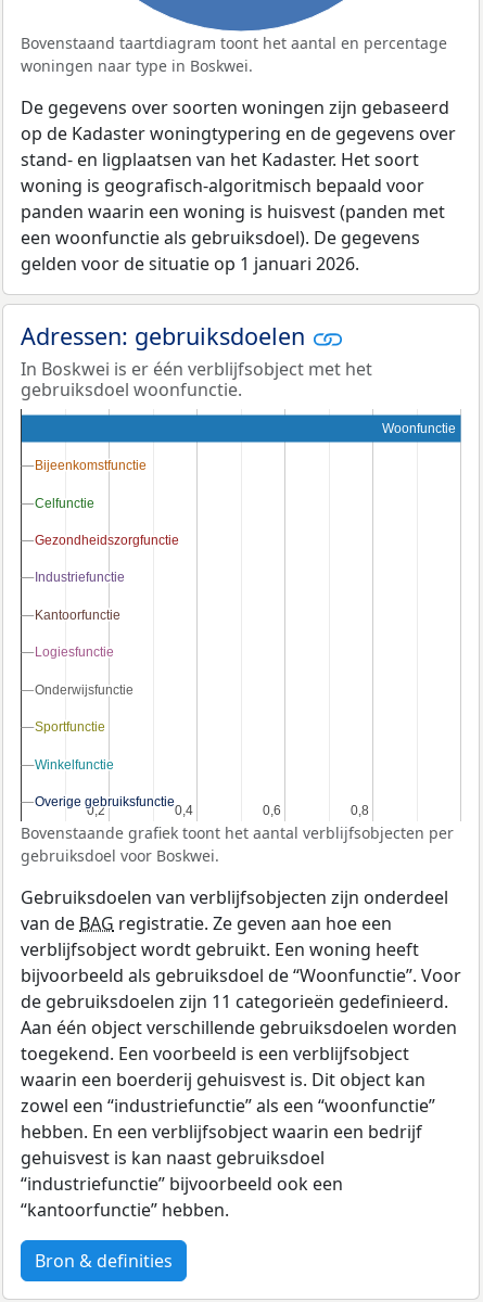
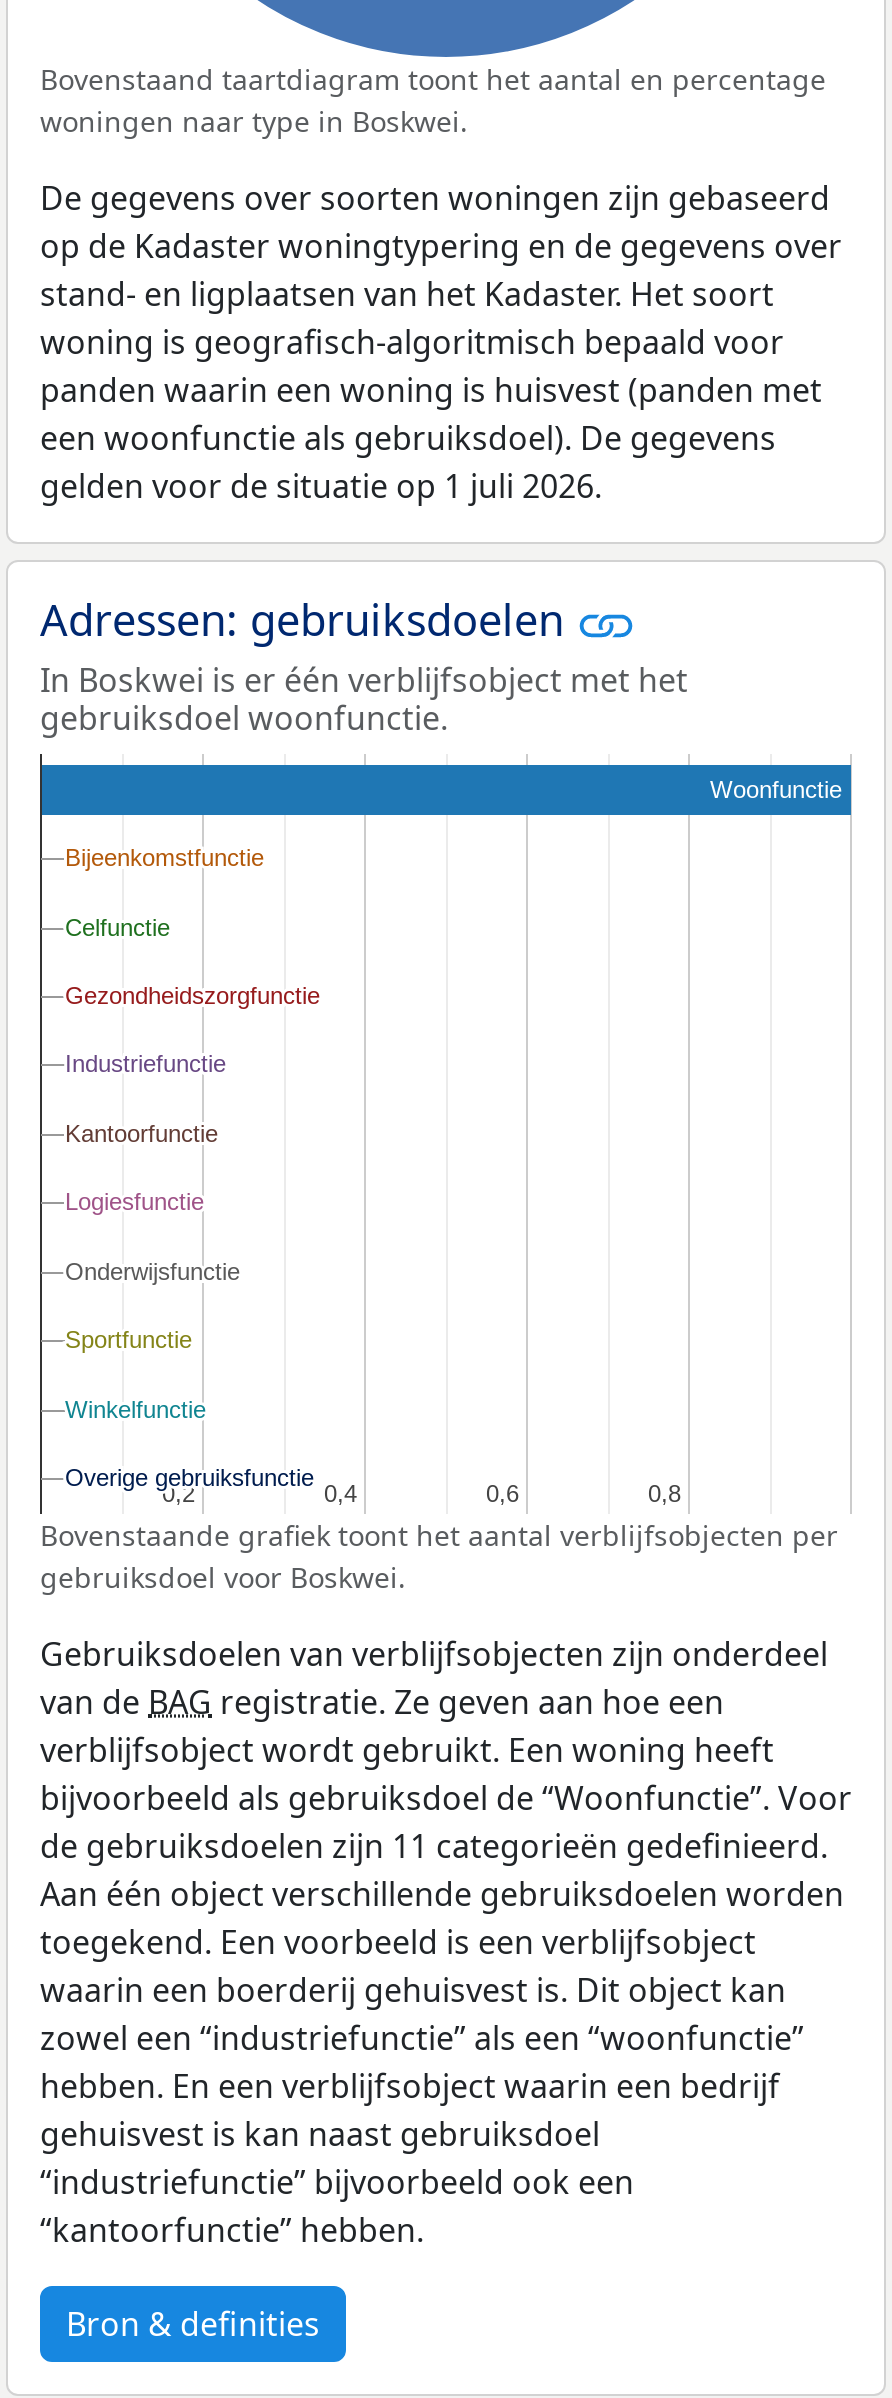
- gelden voor de situatie op 1 januari 2026.
+ gelden voor de situatie op 1 juli 2026.
